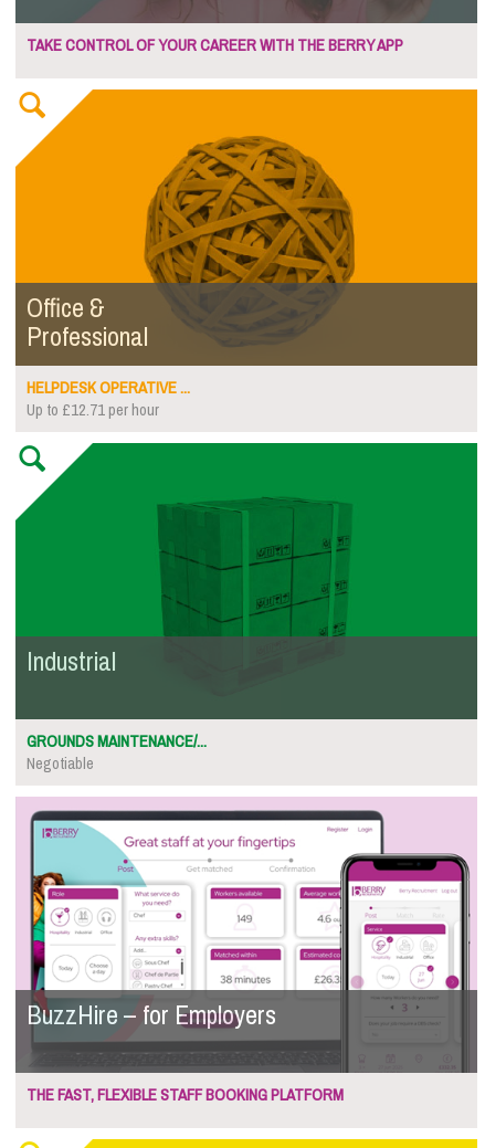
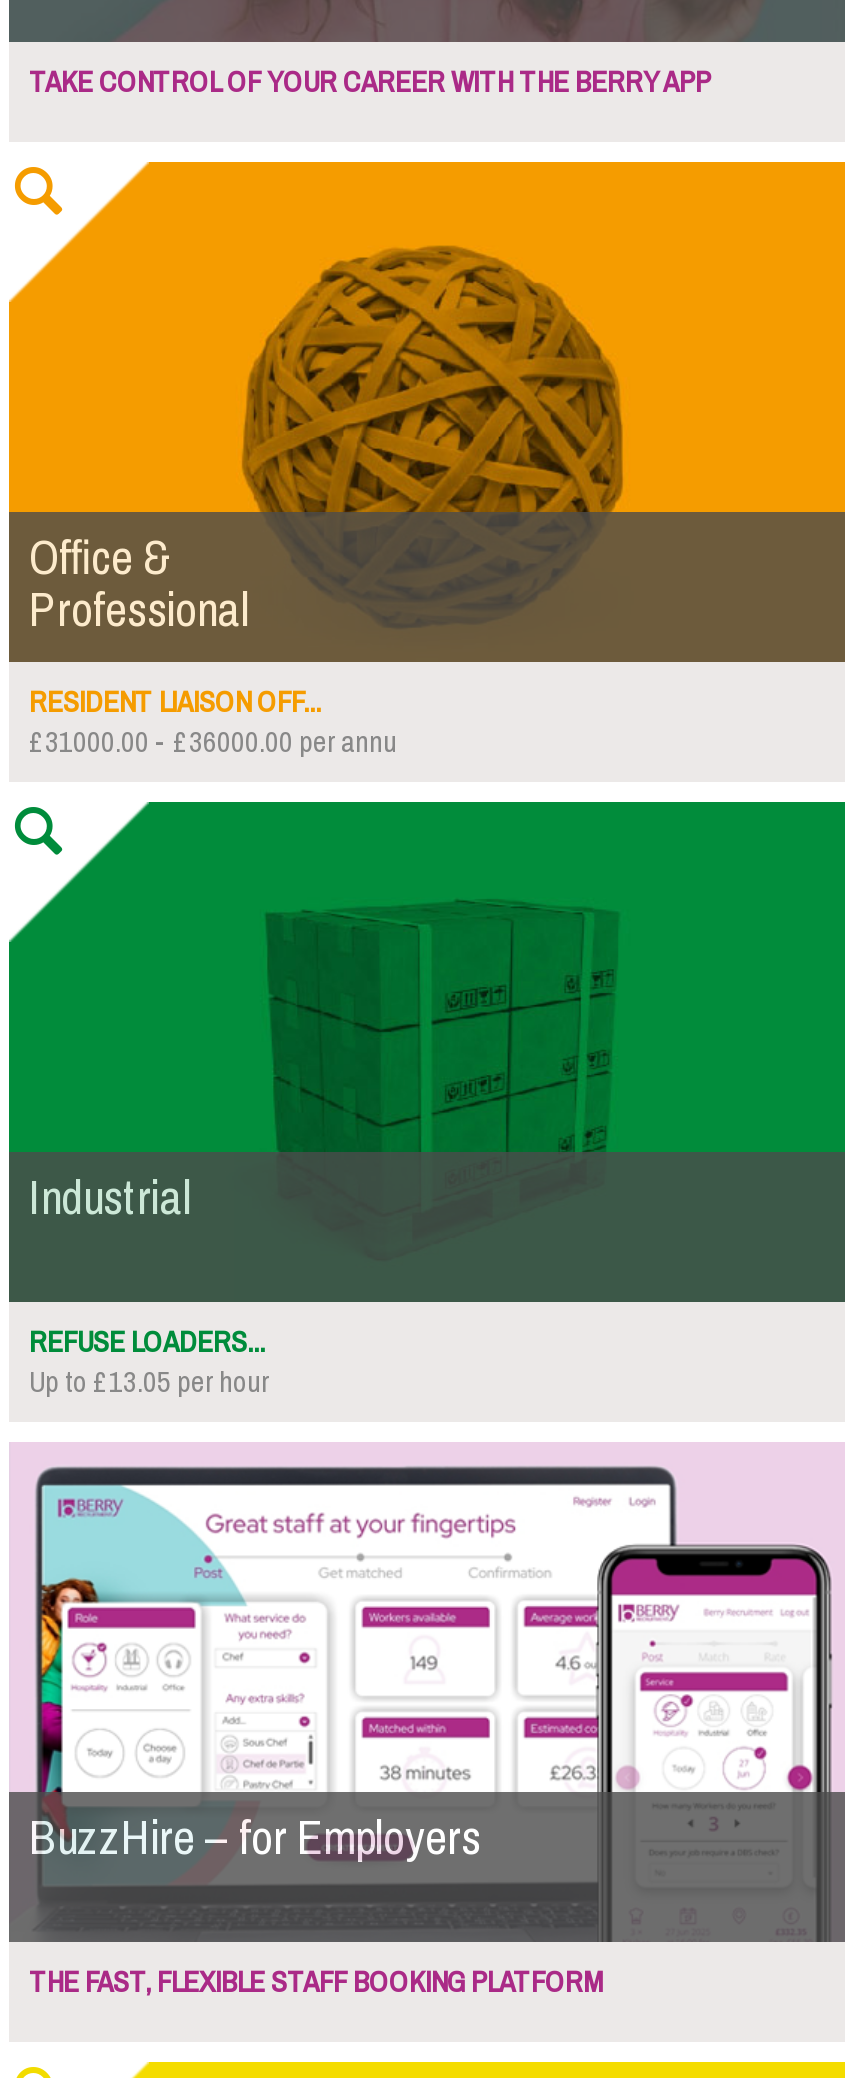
- HELPDESK OPERATIVE ...
- Up to £12.71 per hour
+ RESIDENT LIAISON OFF...
+ £31000.00 - £36000.00 per annu

- GROUNDS MAINTENANCE/...
- Negotiable
+ REFUSE LOADERS...
+ Up to £13.05 per hour
